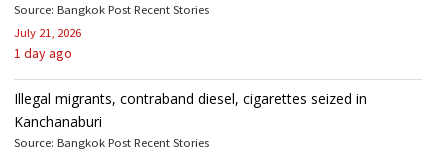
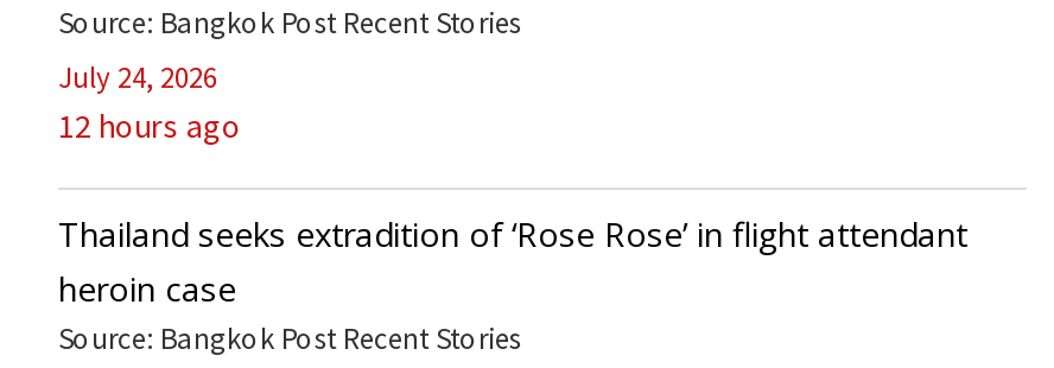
- July 21, 2026
- 1 day ago
+ July 24, 2026
+ 12 hours ago

- Illegal migrants, contraband diesel, cigarettes seized in
- Kanchanaburi
+ Thailand seeks extradition of ‘Rose Rose’ in flight attendant
+ heroin case
